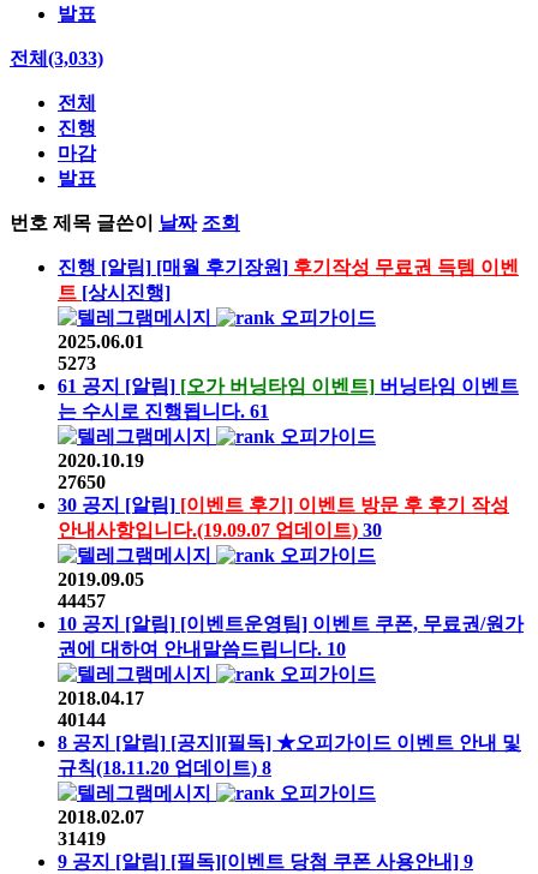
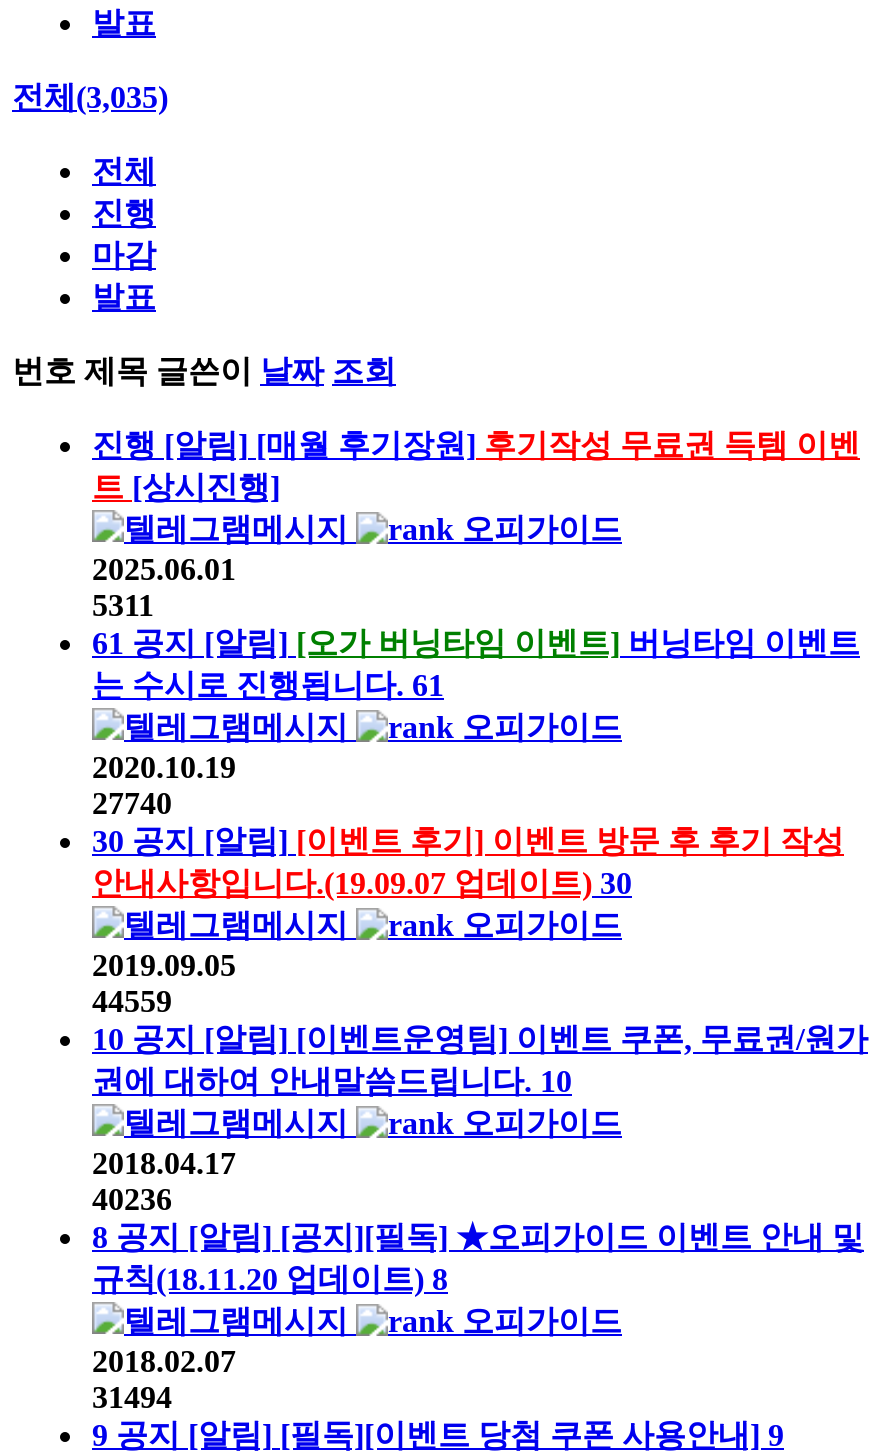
- 전체(3,033)
+ 전체(3,035)

- 5273
+ 5311

- 27650
+ 27740

- 44457
+ 44559

- 40144
+ 40236

- 31419
+ 31494
